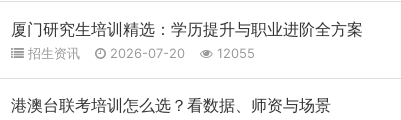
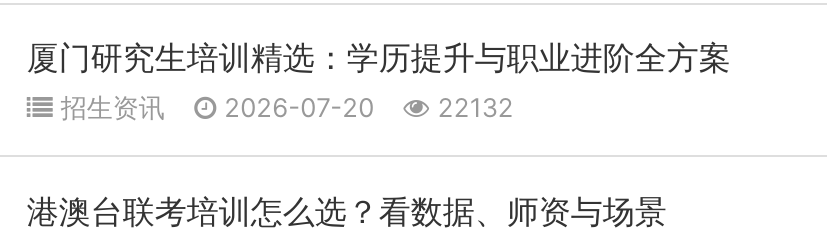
- 招生资讯 2026-07-20 12055
+ 招生资讯 2026-07-20 22132
